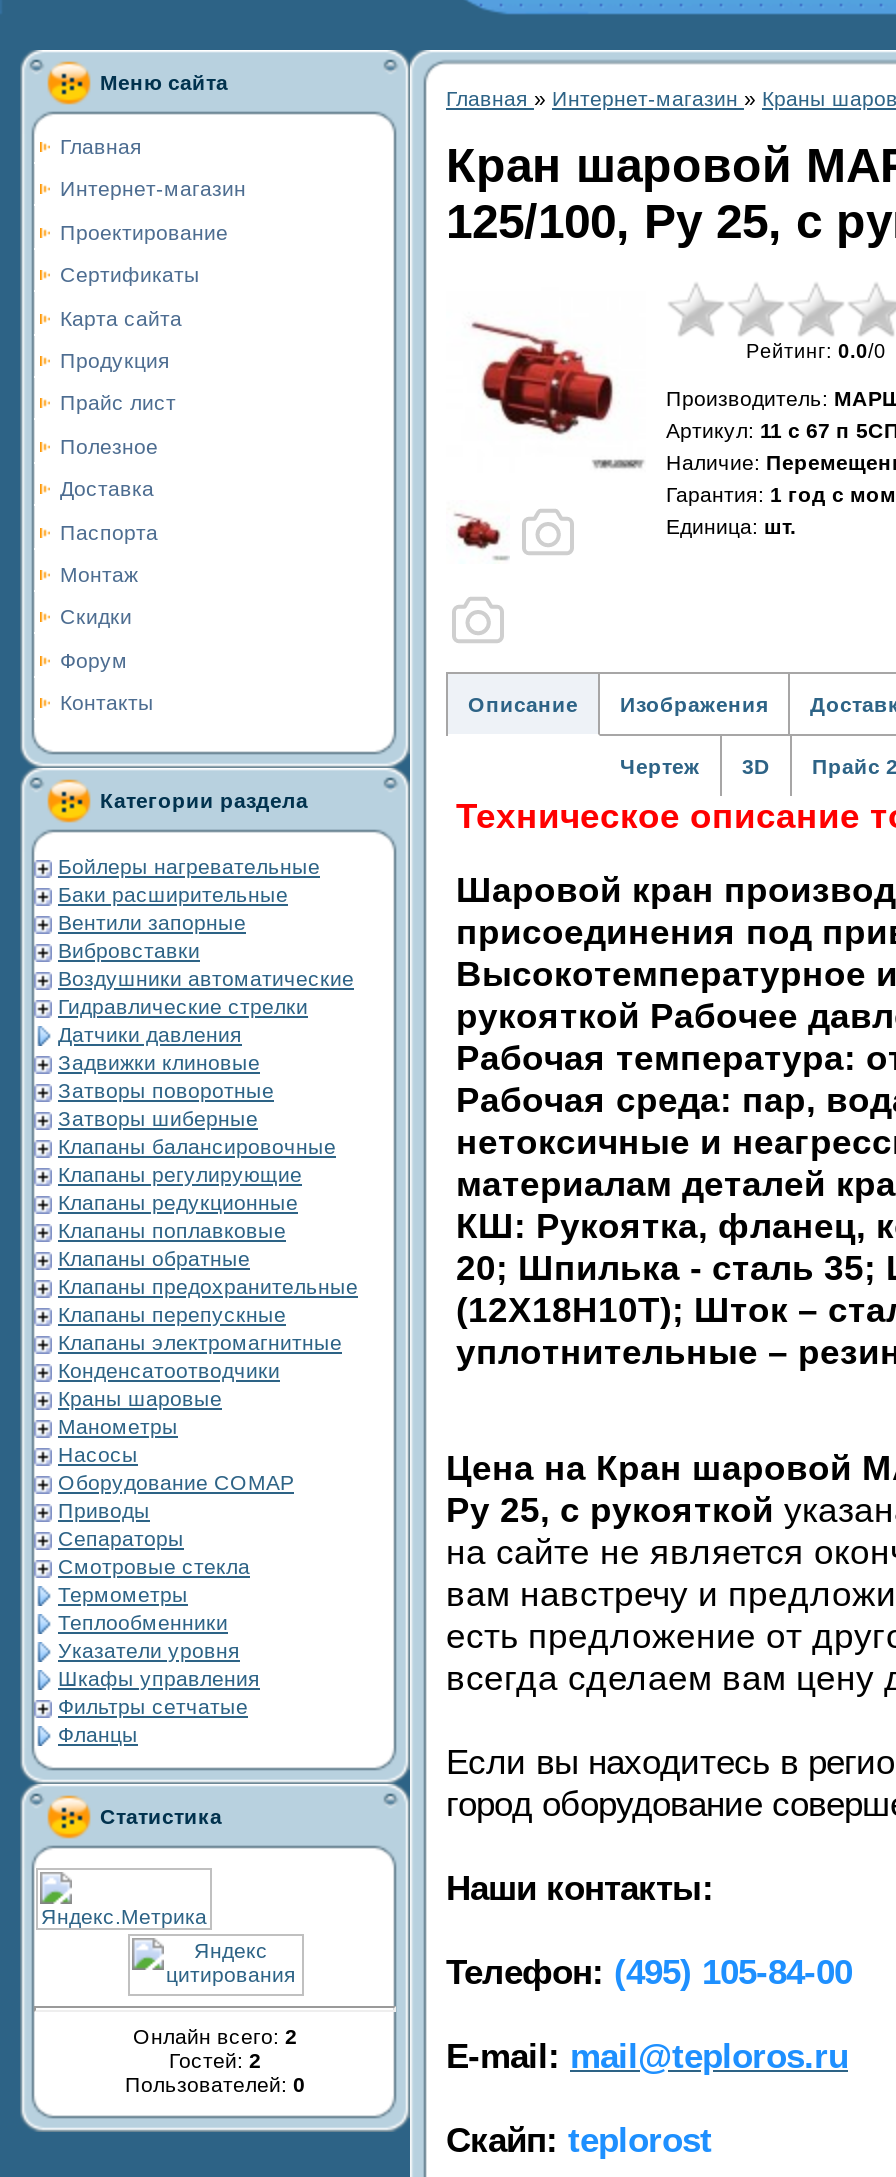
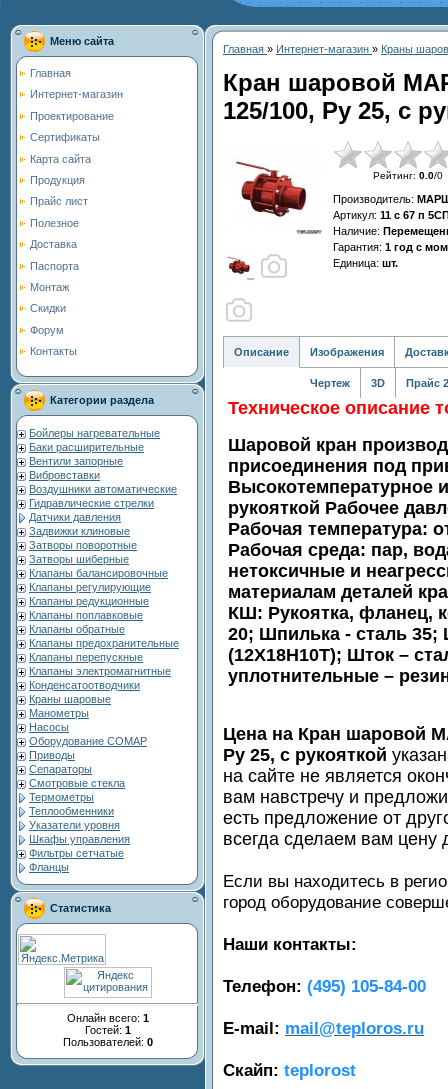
- Онлайн всего: 2
+ Онлайн всего: 1

- Гостей: 2
+ Гостей: 1
